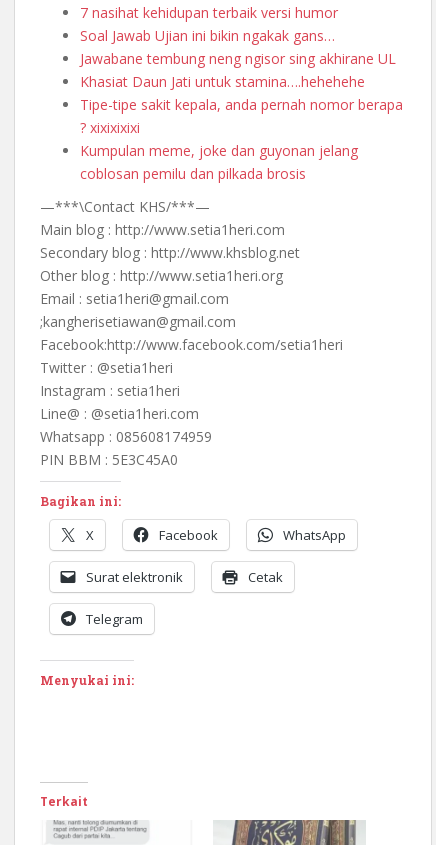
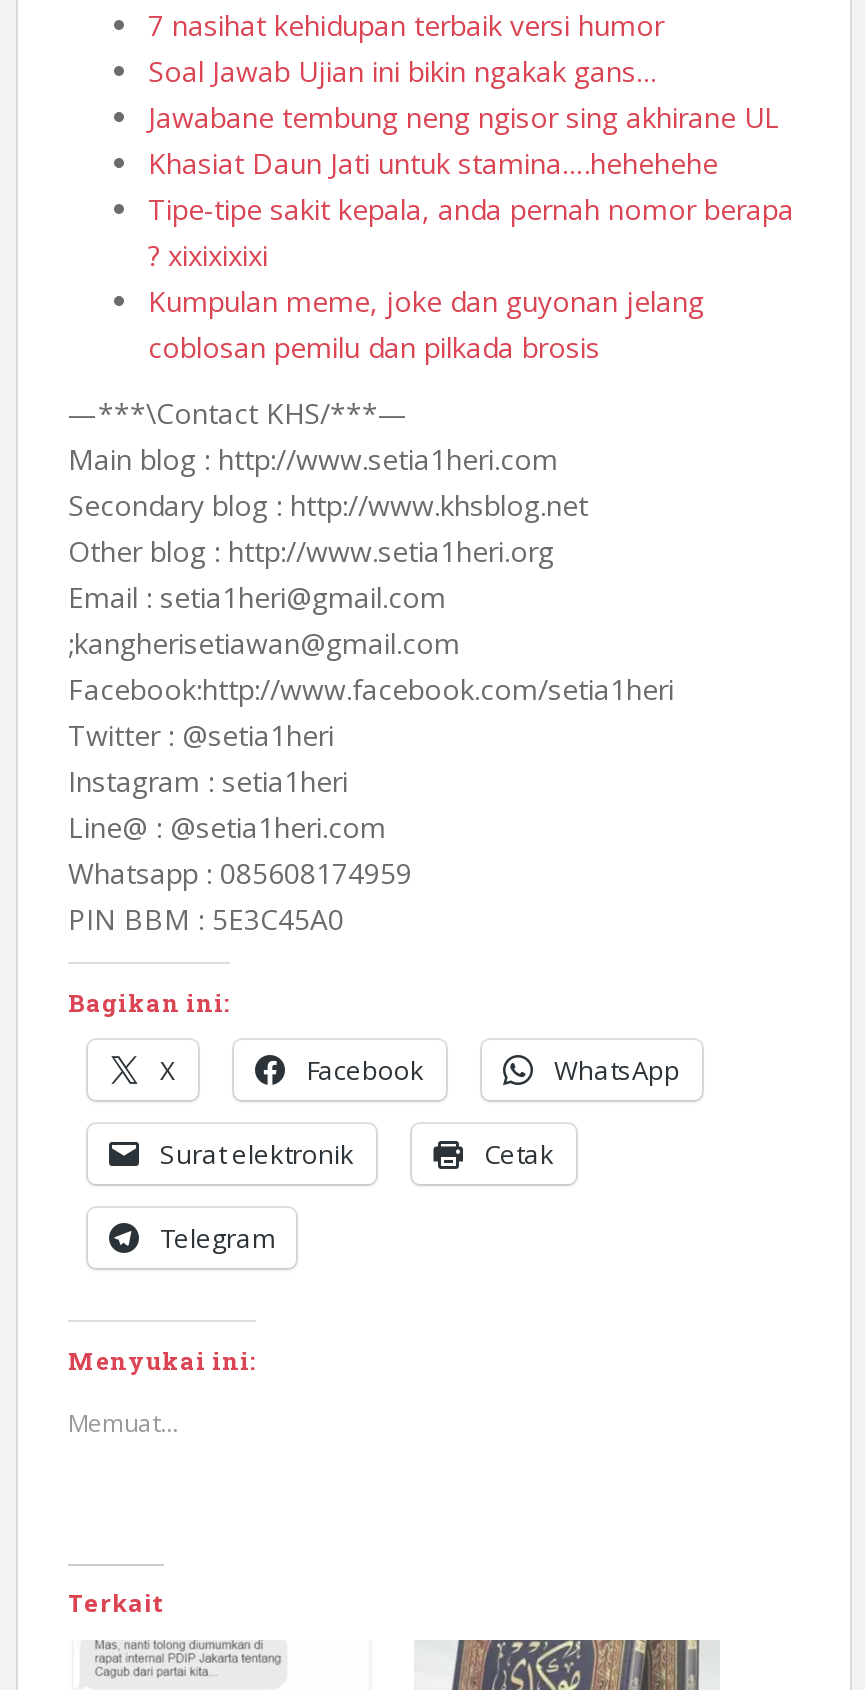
+ Memuat...
